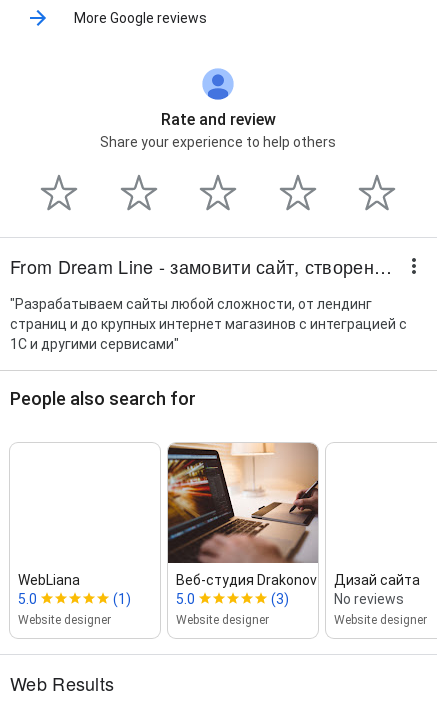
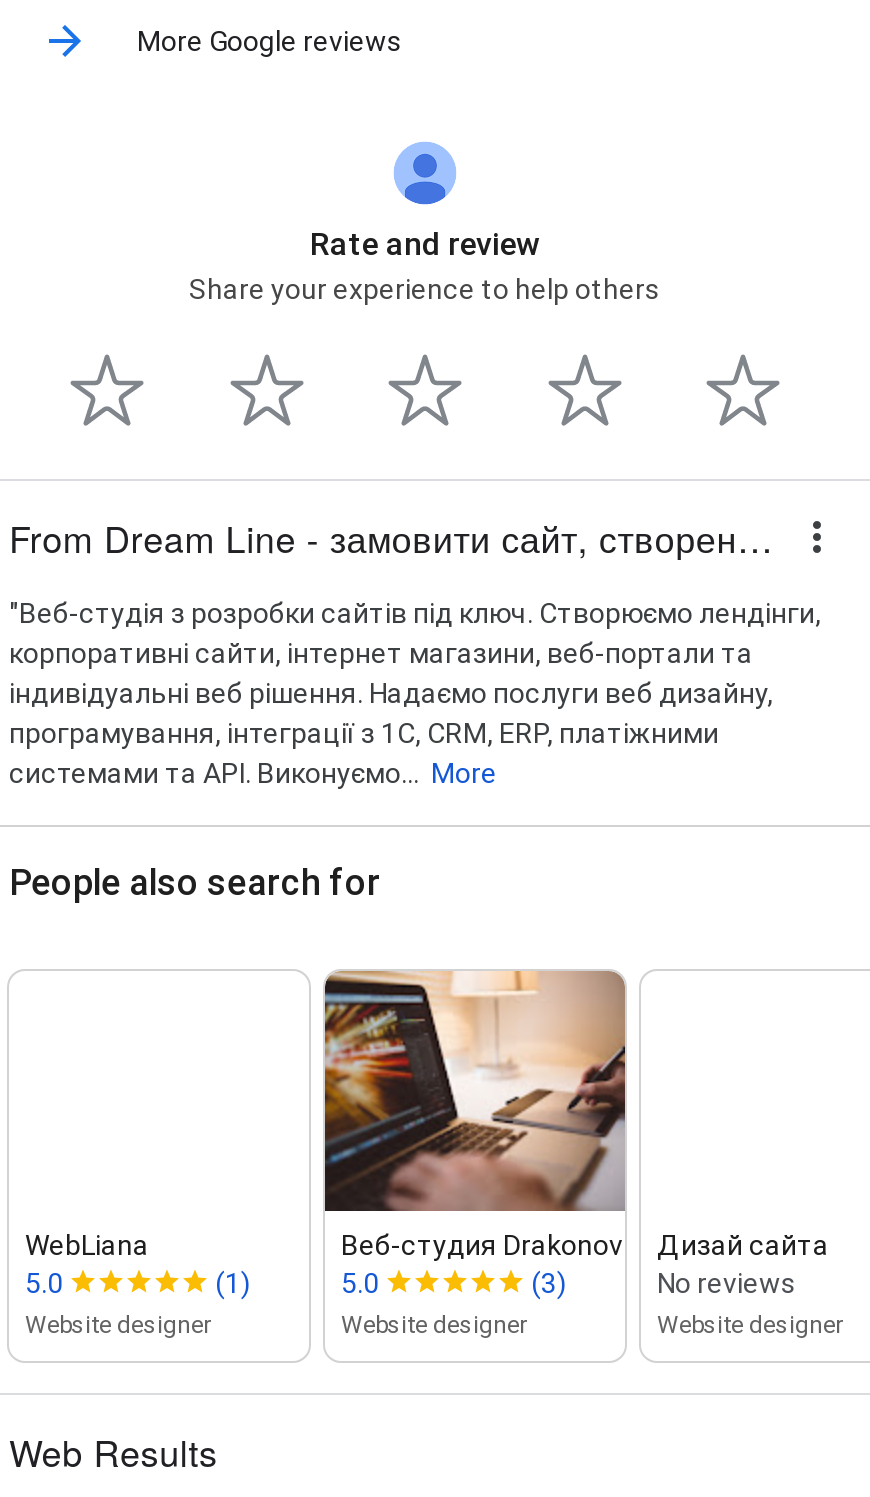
- "Разрабатываем сайты любой сложности, от лендинг
- страниц и до крупных интернет магазинов с интеграцией с
- 1С и другими сервисами"
+ "Веб-студія з розробки сайтів під ключ. Створюємо лендінги,
+ корпоративні сайти, інтернет магазини, веб-портали та
+ індивідуальні веб рішення. Надаємо послуги веб дизайну,
+ програмування, інтеграції з 1С, CRM, ERP, платіжними
+ системами та API. Виконуємо... More
